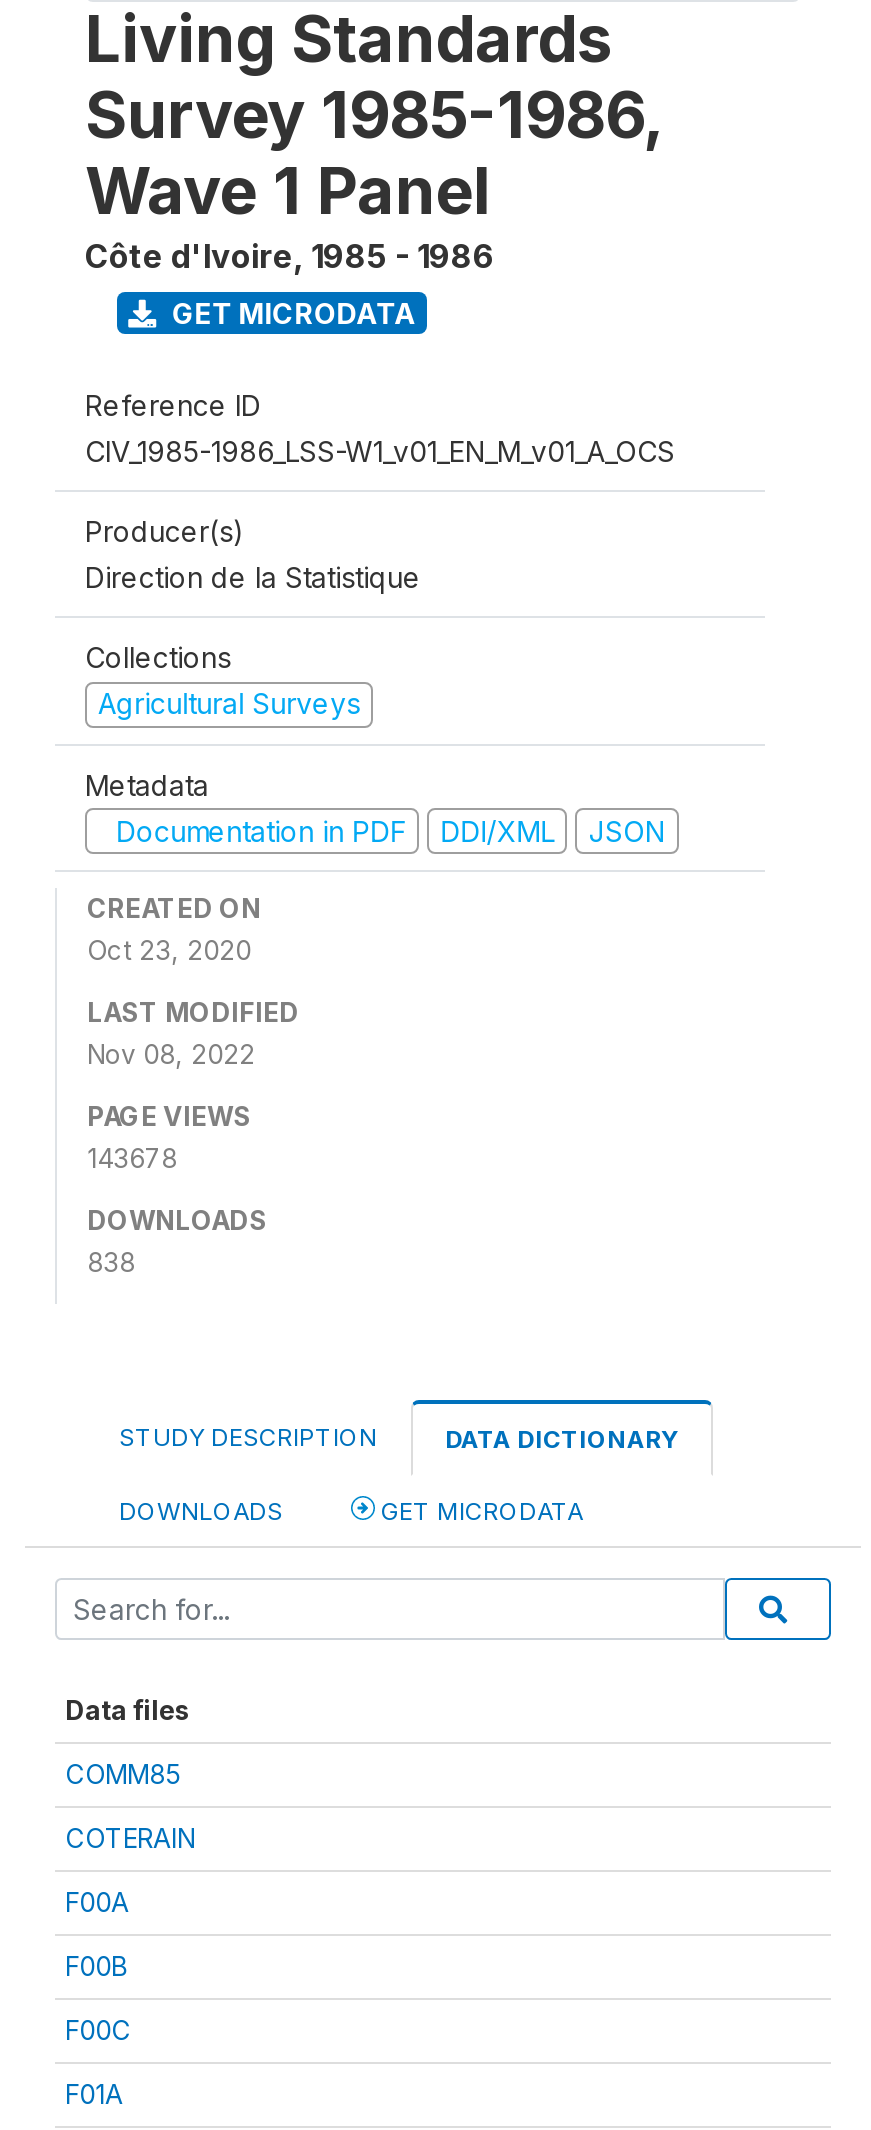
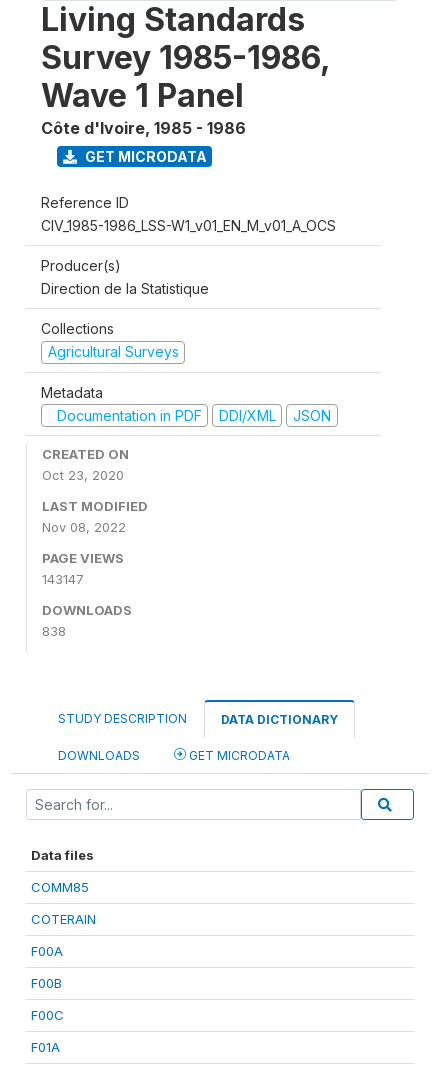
- 143678
+ 143147
